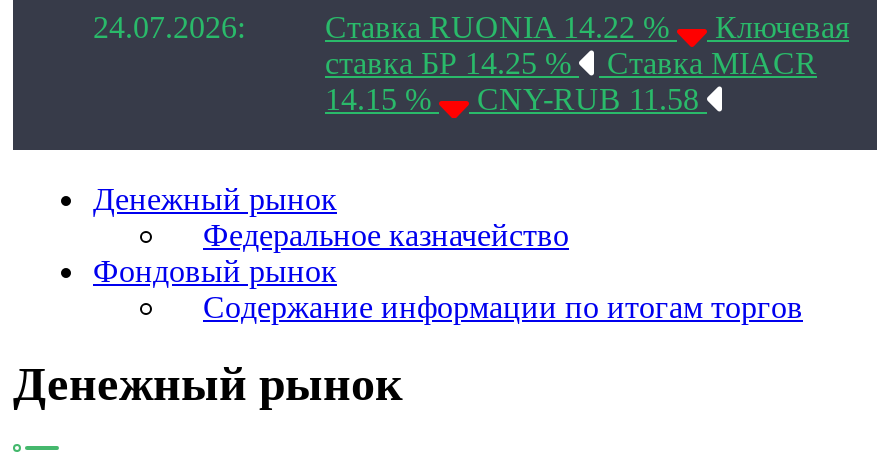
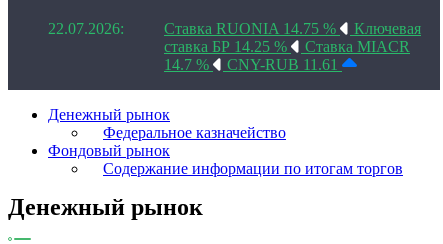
- 24.07.2026:
+ 22.07.2026:

- Ставка RUONIA 14.22 %
+ Ставка RUONIA 14.75 %

- 14.15 %
+ 14.7 %

- CNY-RUB 11.58
+ CNY-RUB 11.61
